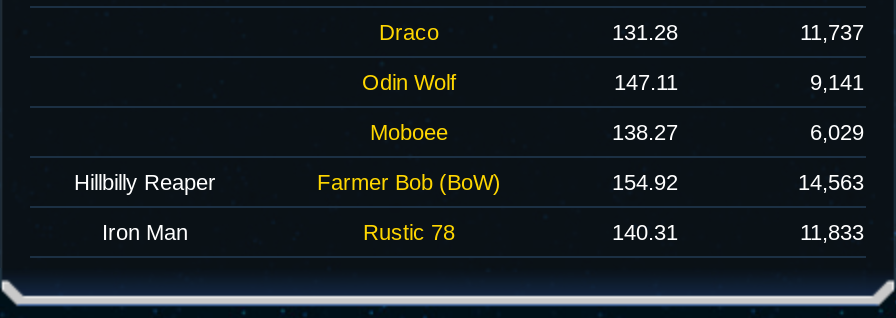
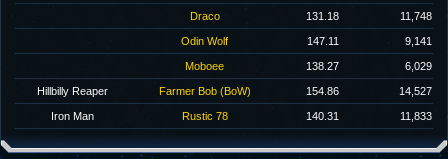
- 131.28
+ 131.18

- 11,737
+ 11,748

- 154.92
+ 154.86

- 14,563
+ 14,527
